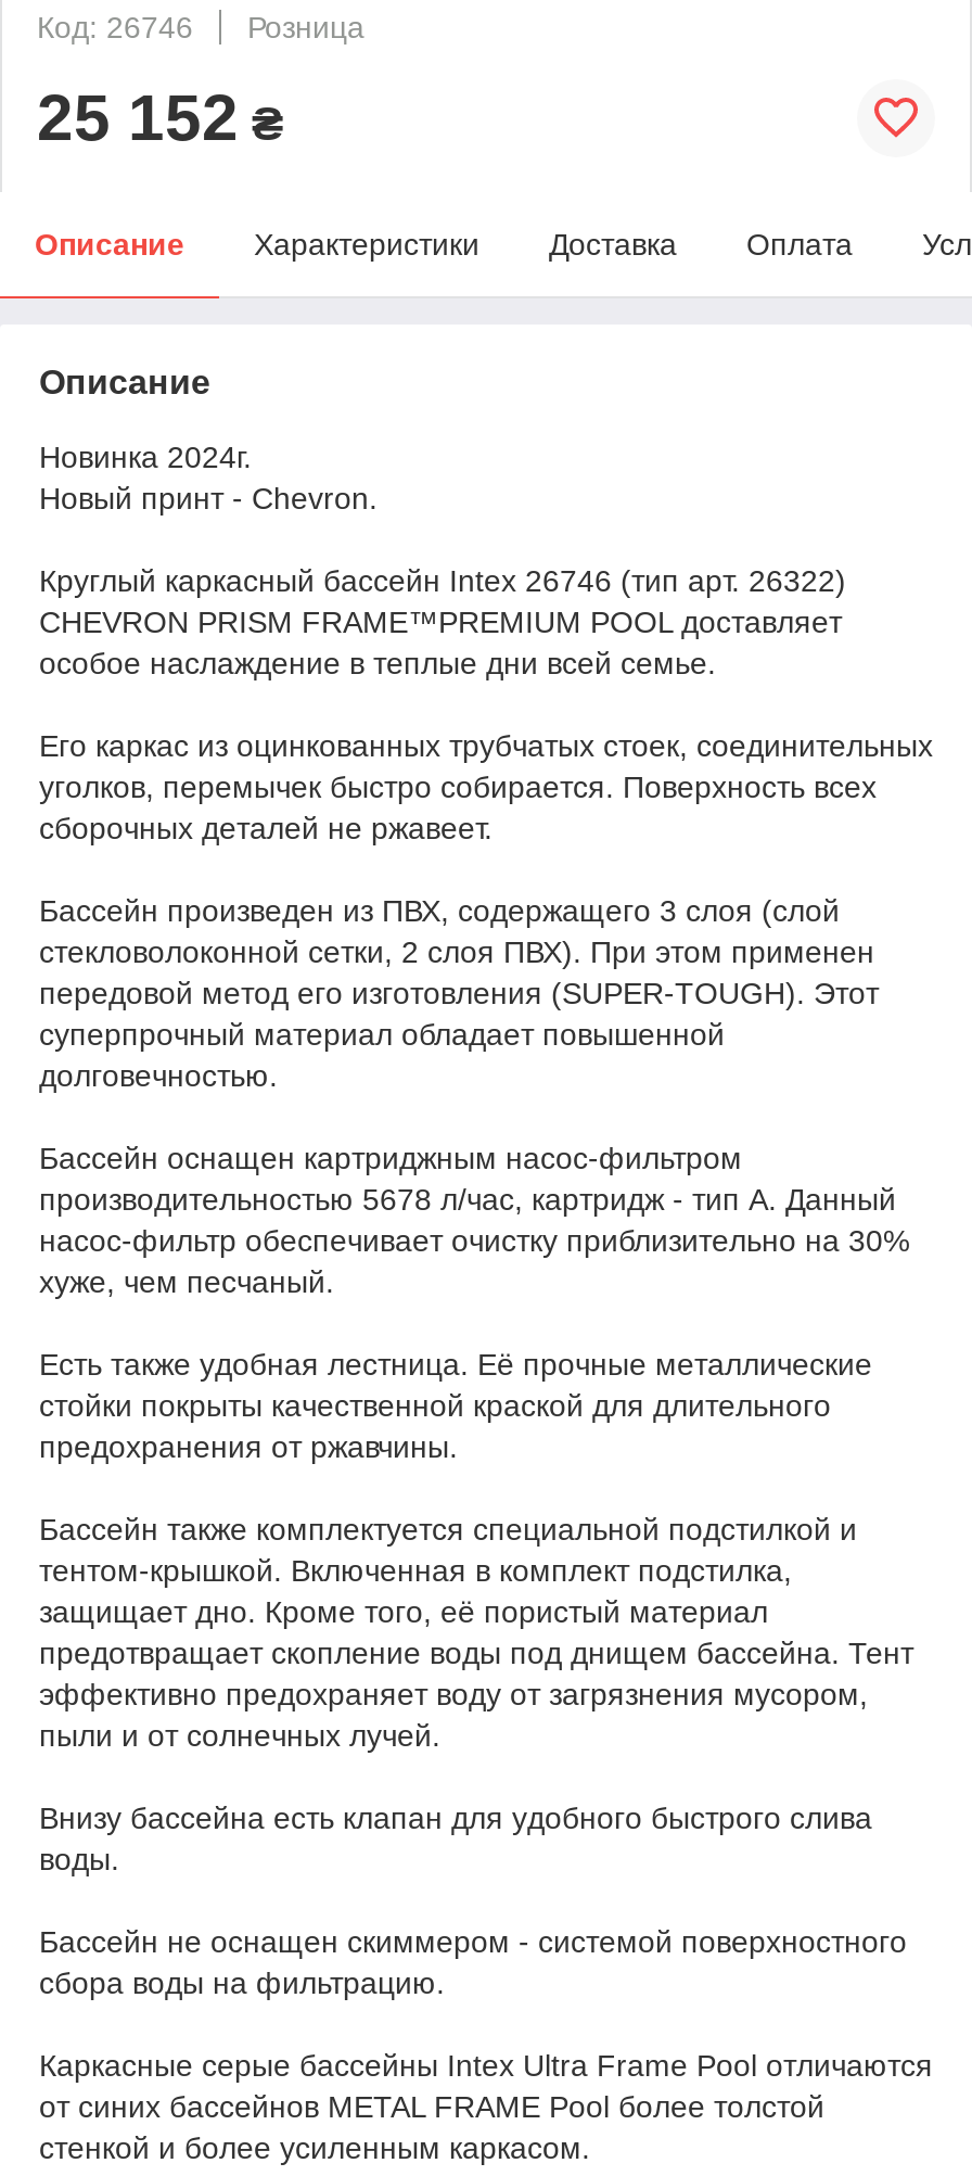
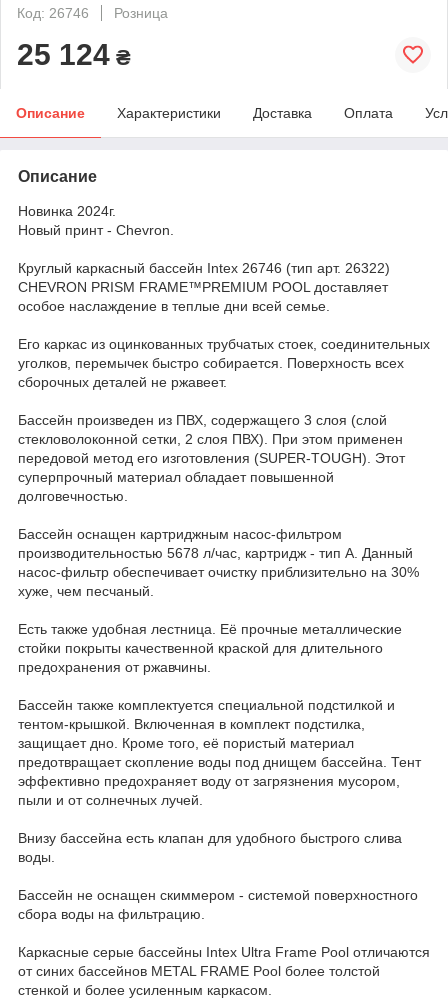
- 25 152 ₴
+ 25 124 ₴
